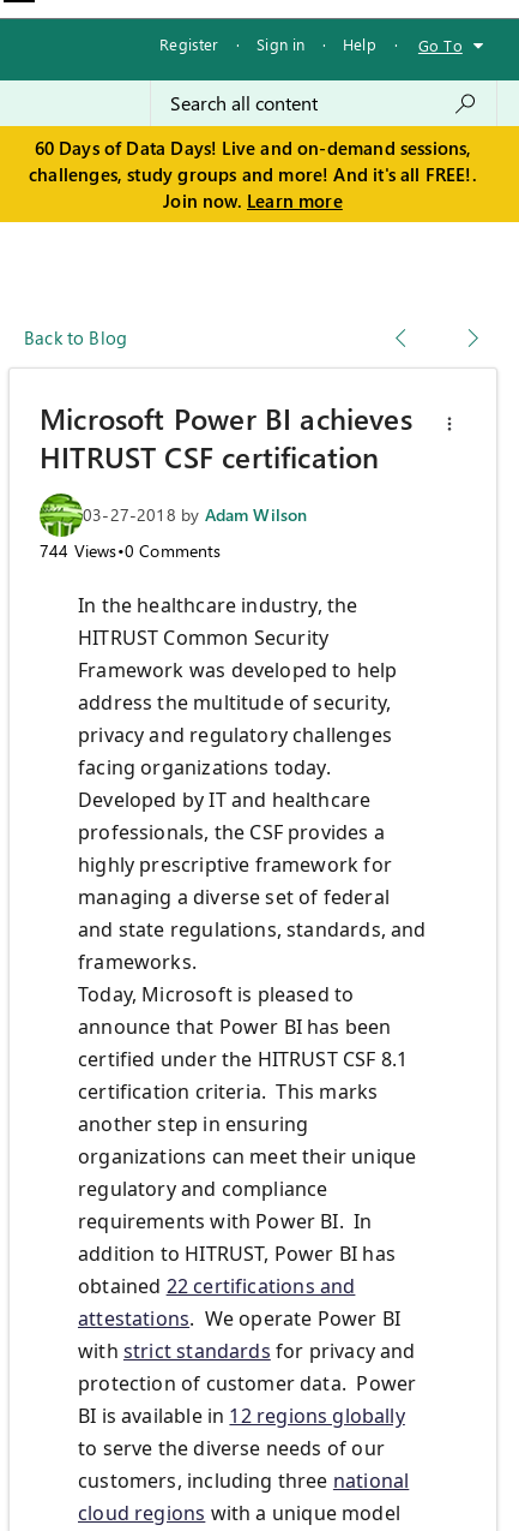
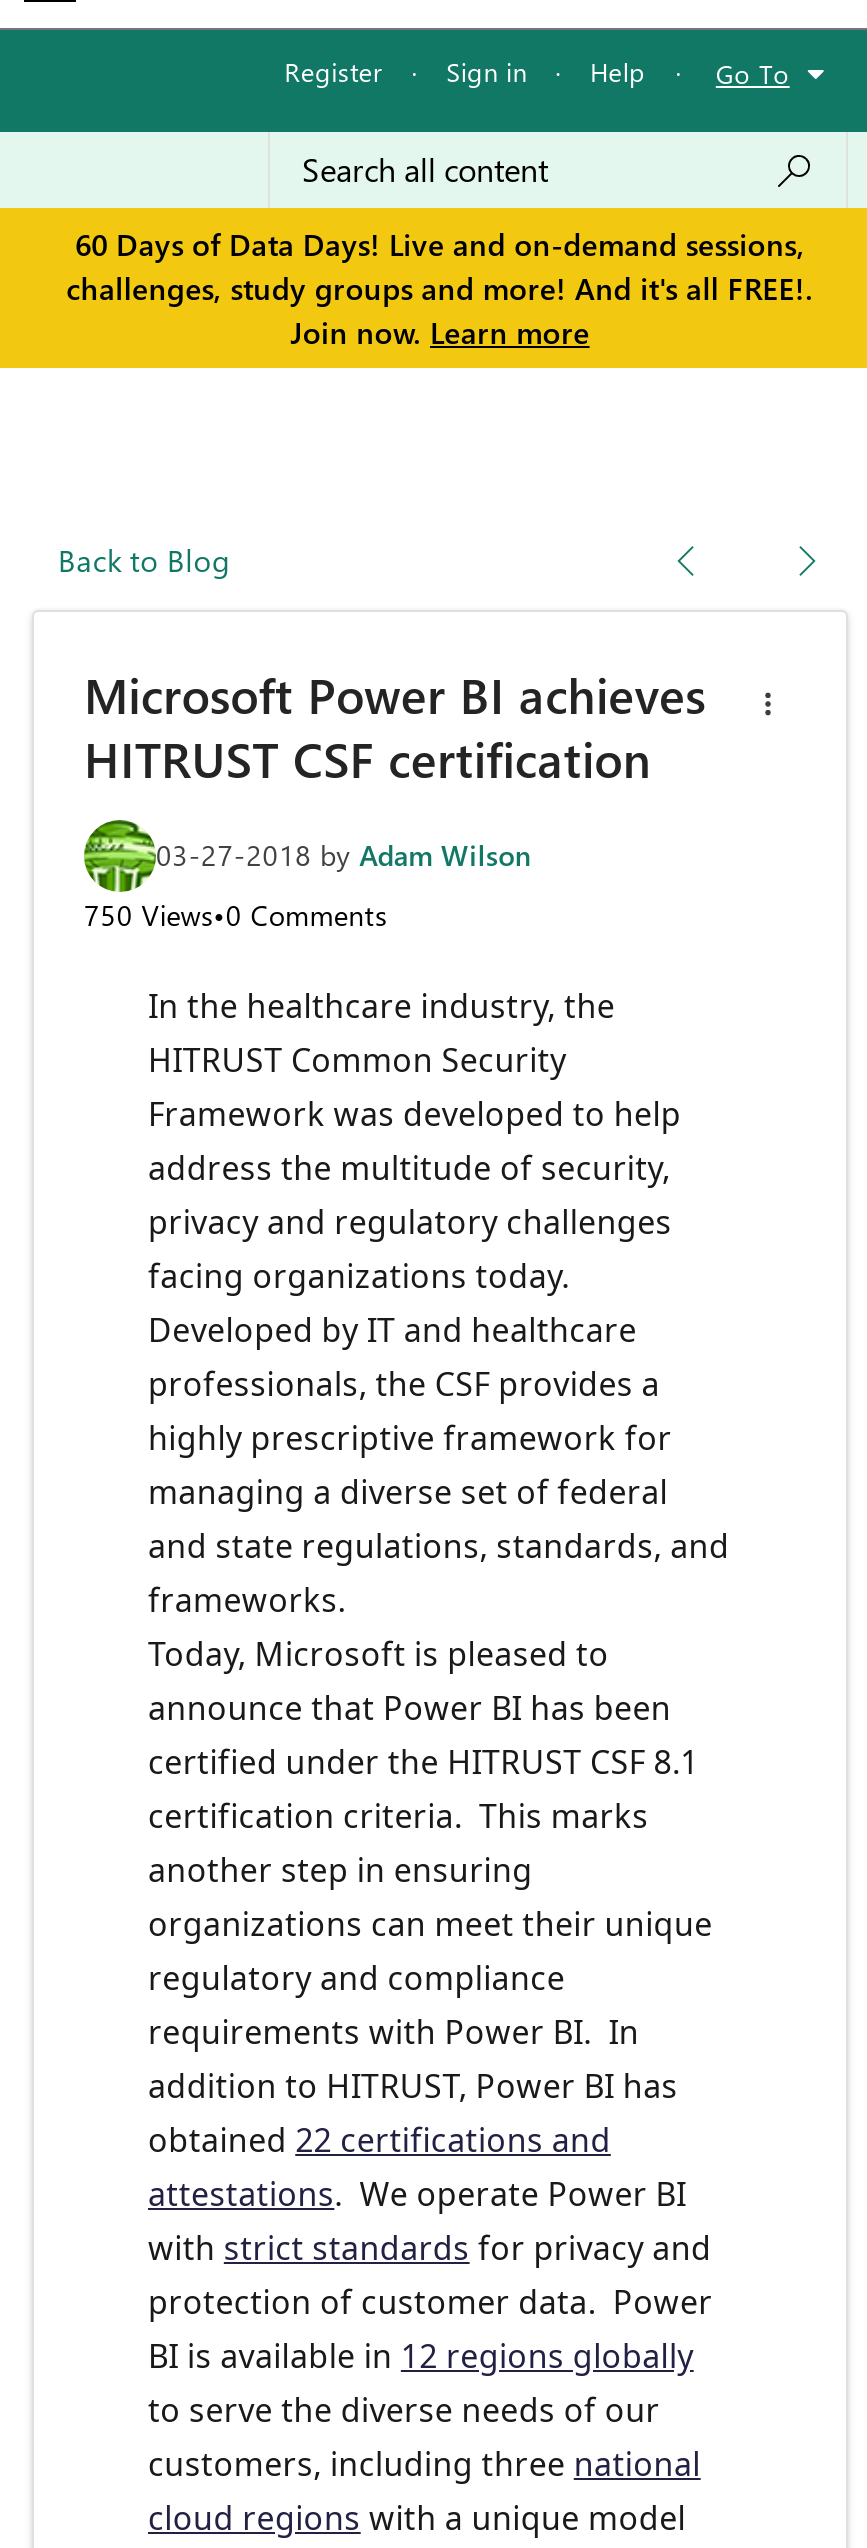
- 744 Views•0 Comments
+ 750 Views•0 Comments
